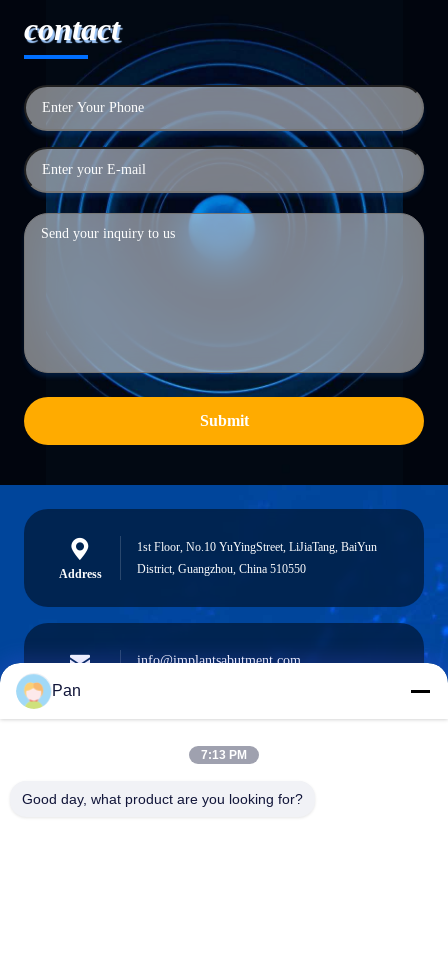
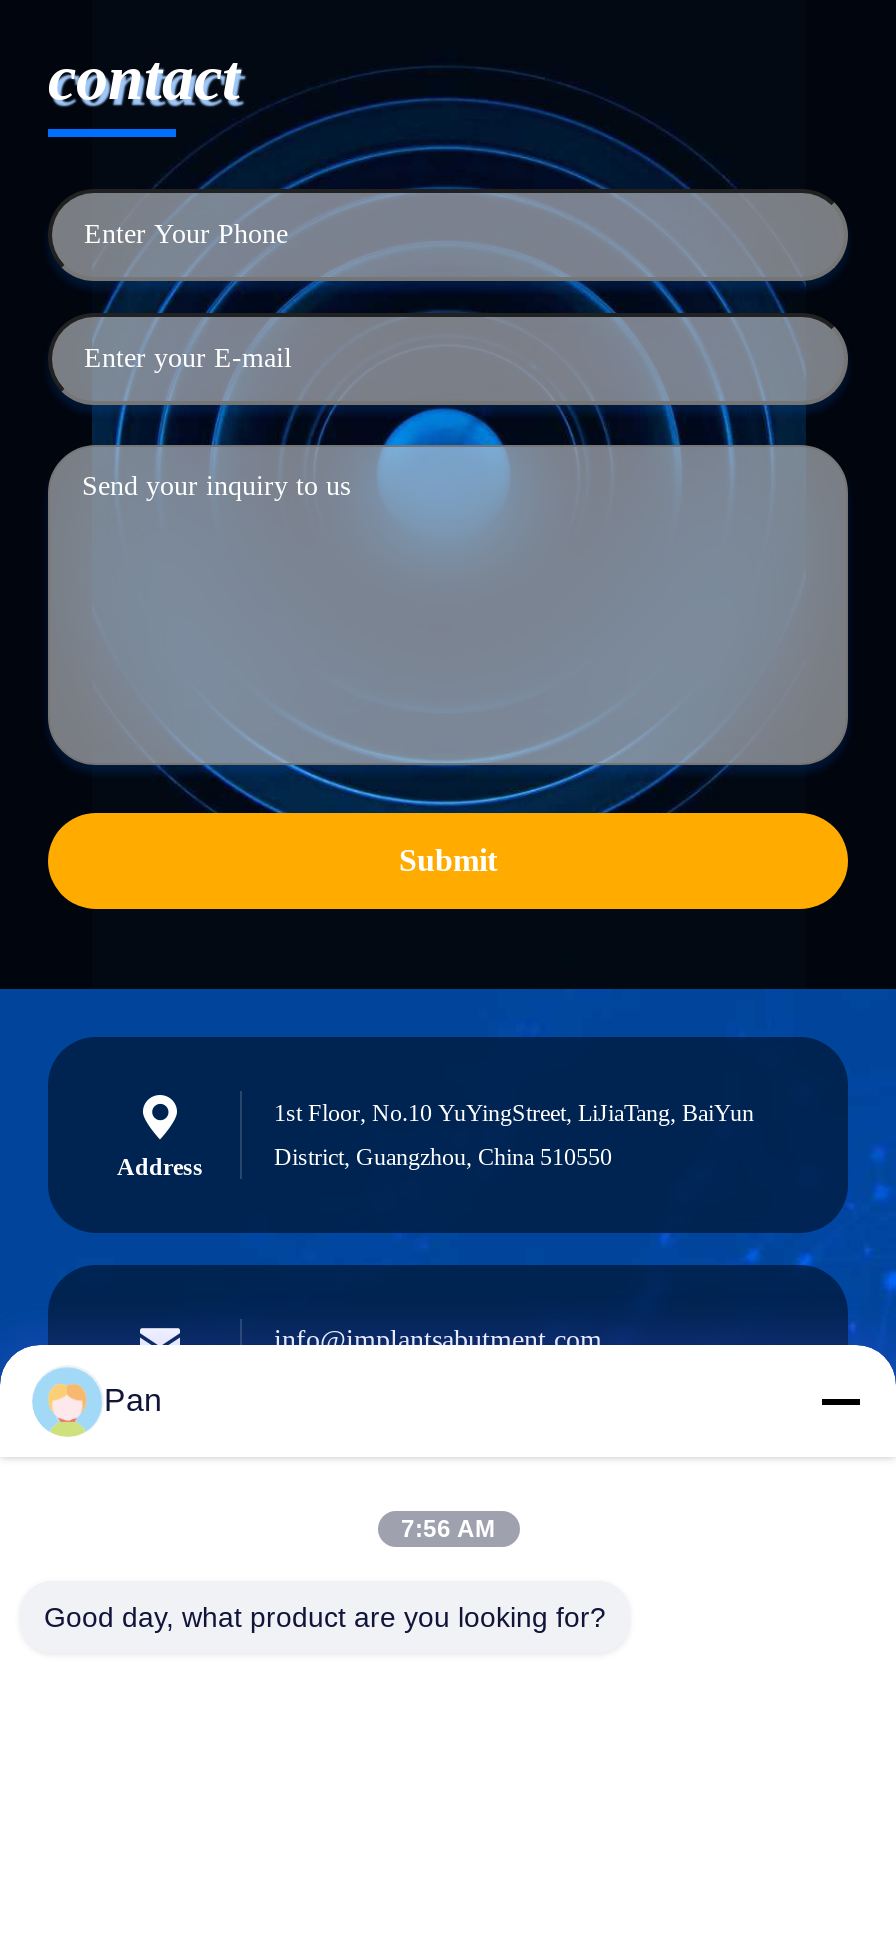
- 7:13 PM
+ 7:56 AM
